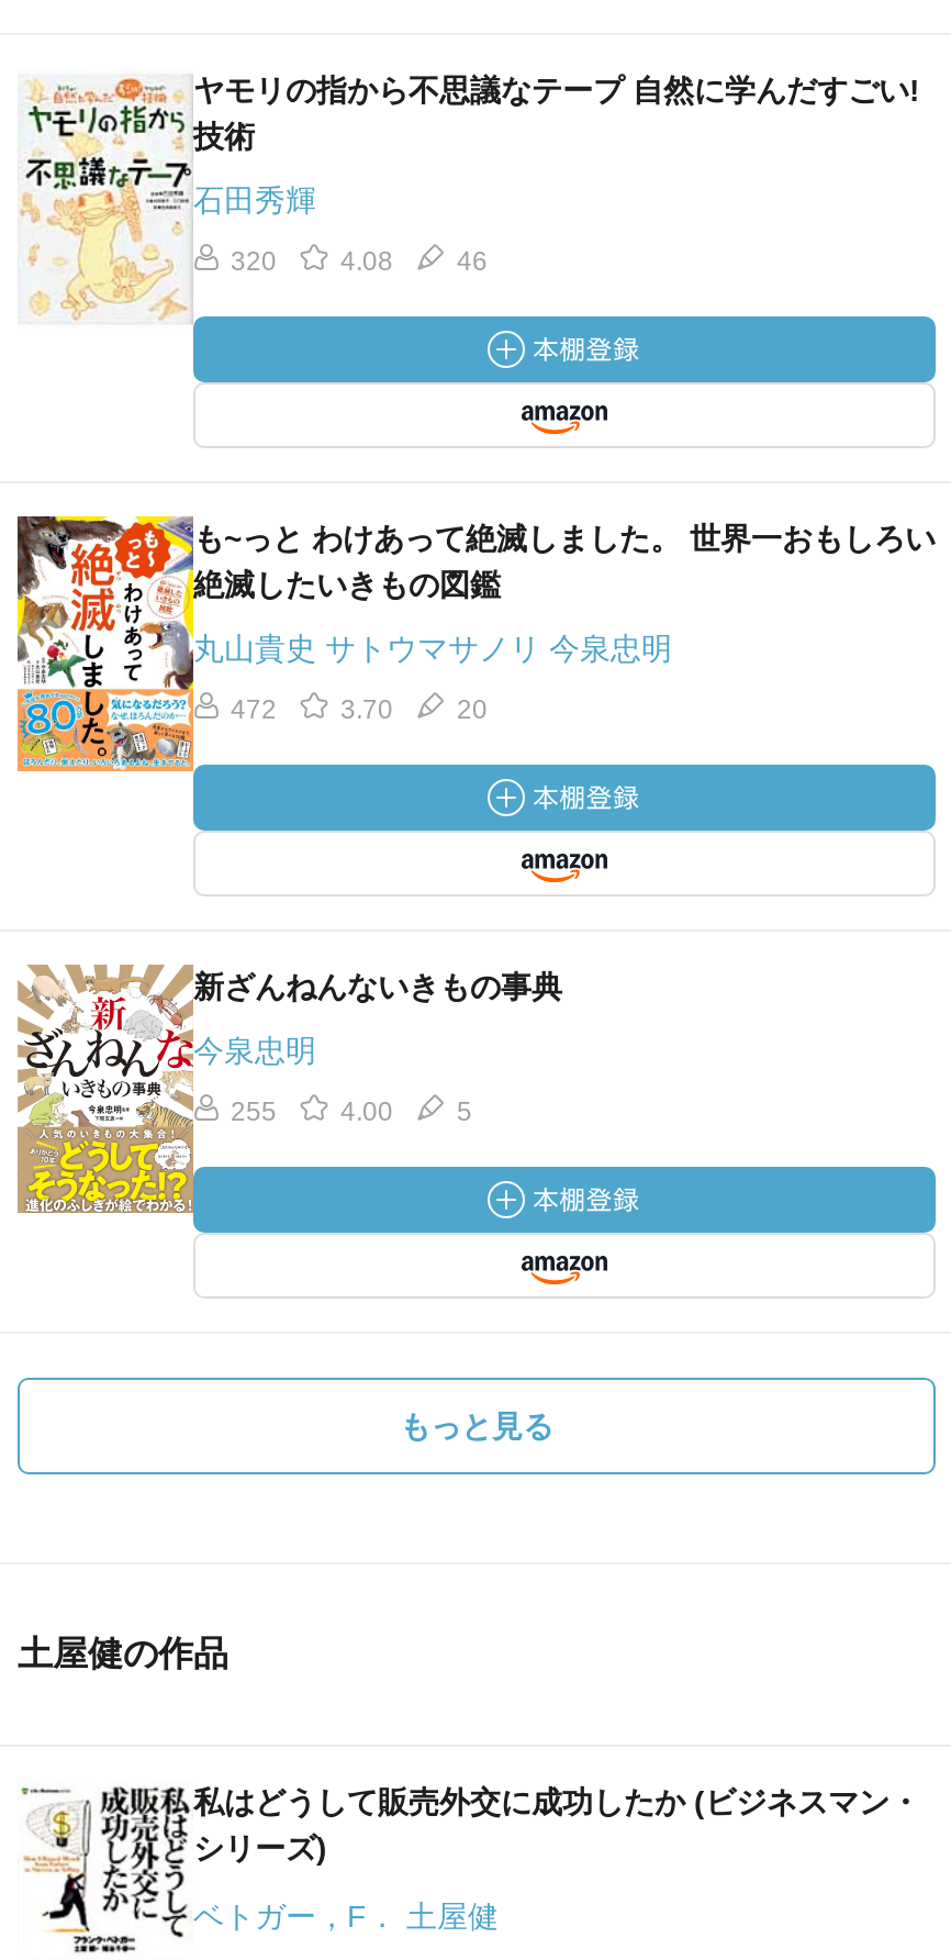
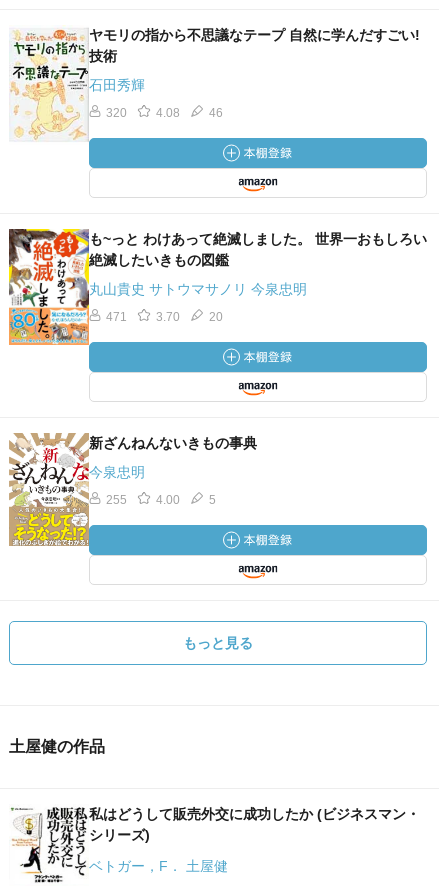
- 472
+ 471
